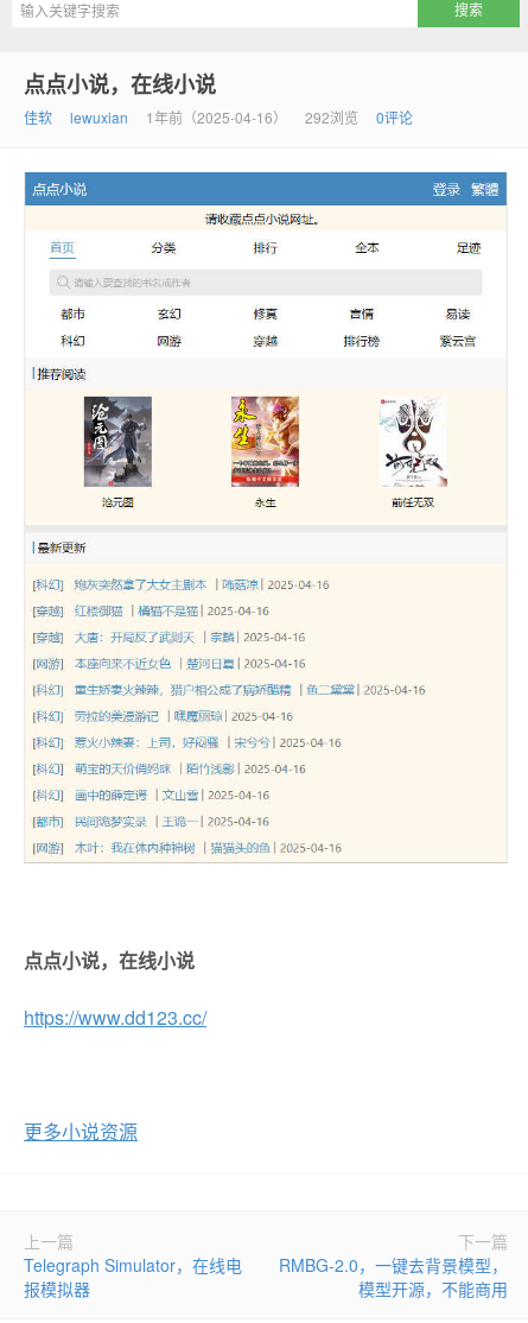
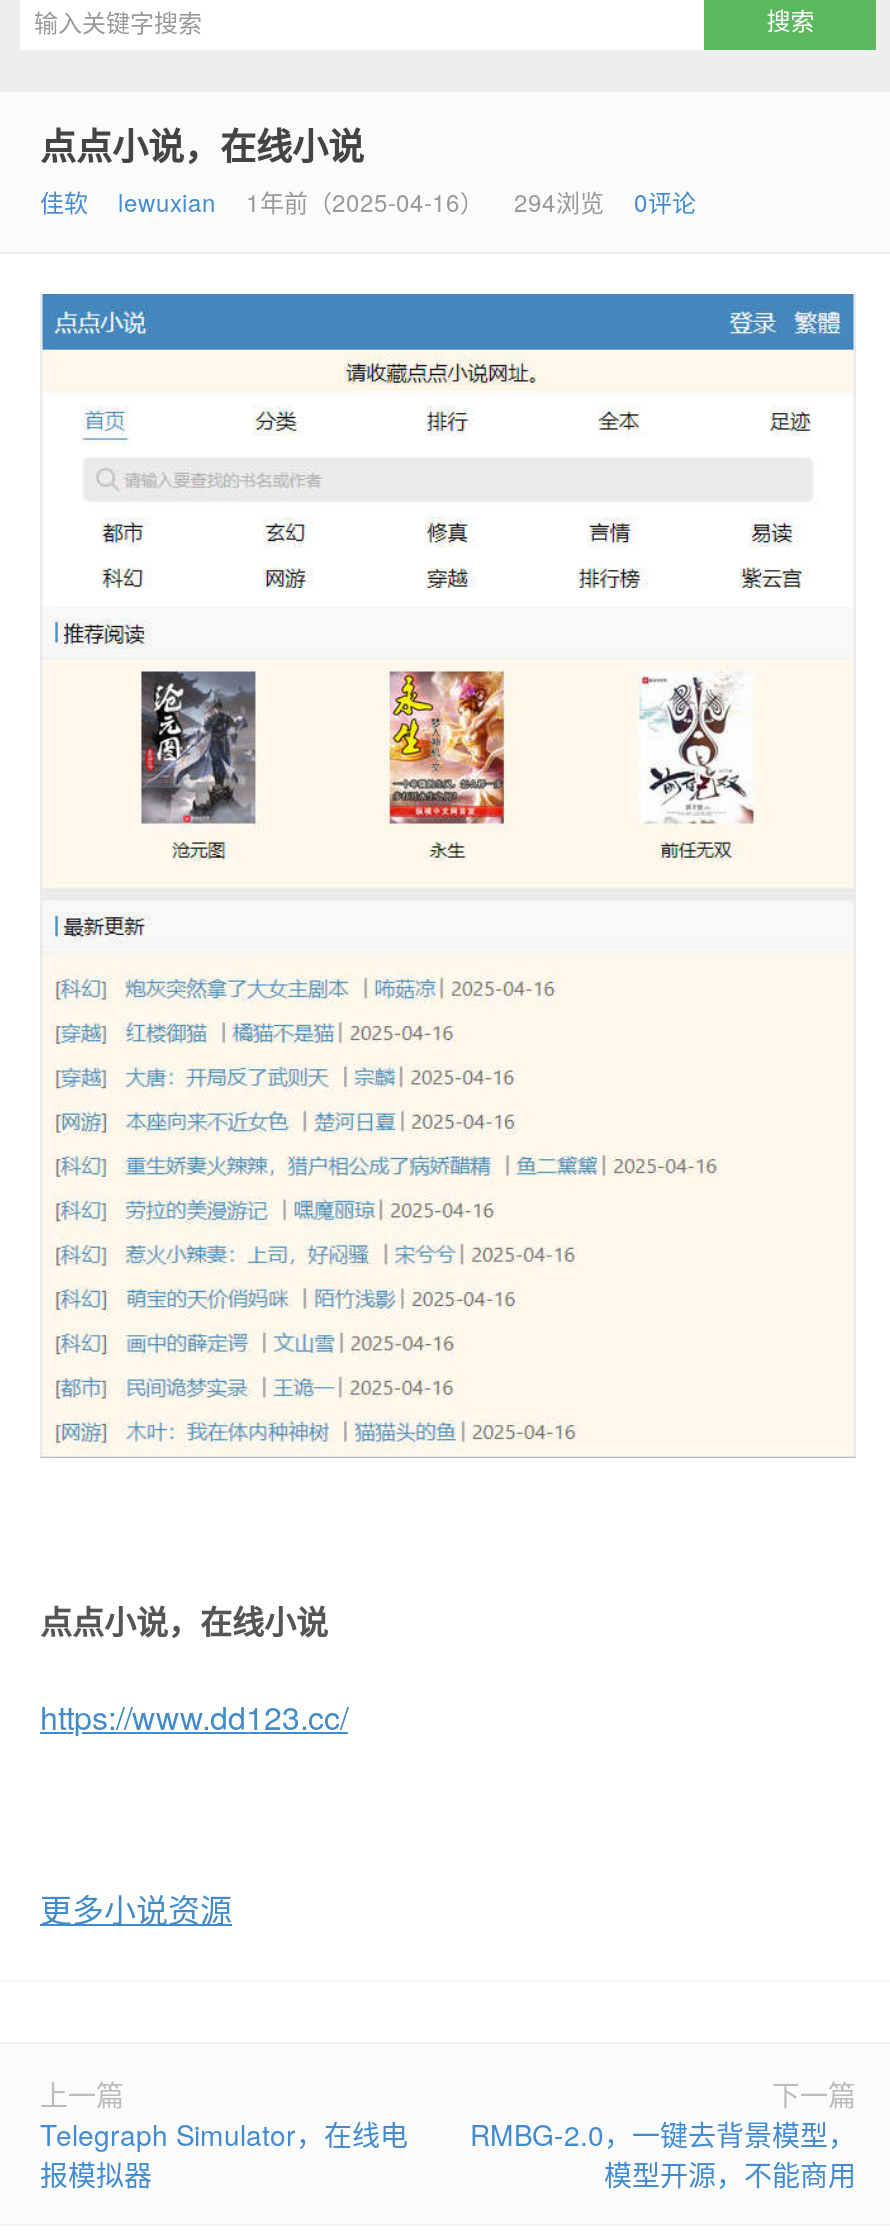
- 佳软 lewuxian 1年前（2025-04-16） 292浏览 0评论
+ 佳软 lewuxian 1年前（2025-04-16） 294浏览 0评论
